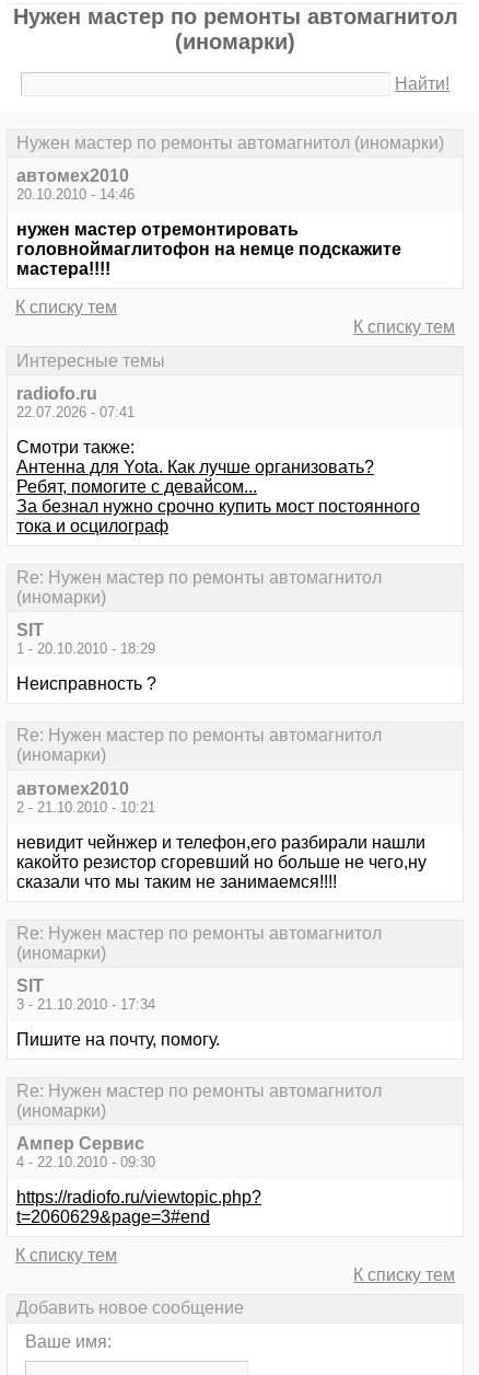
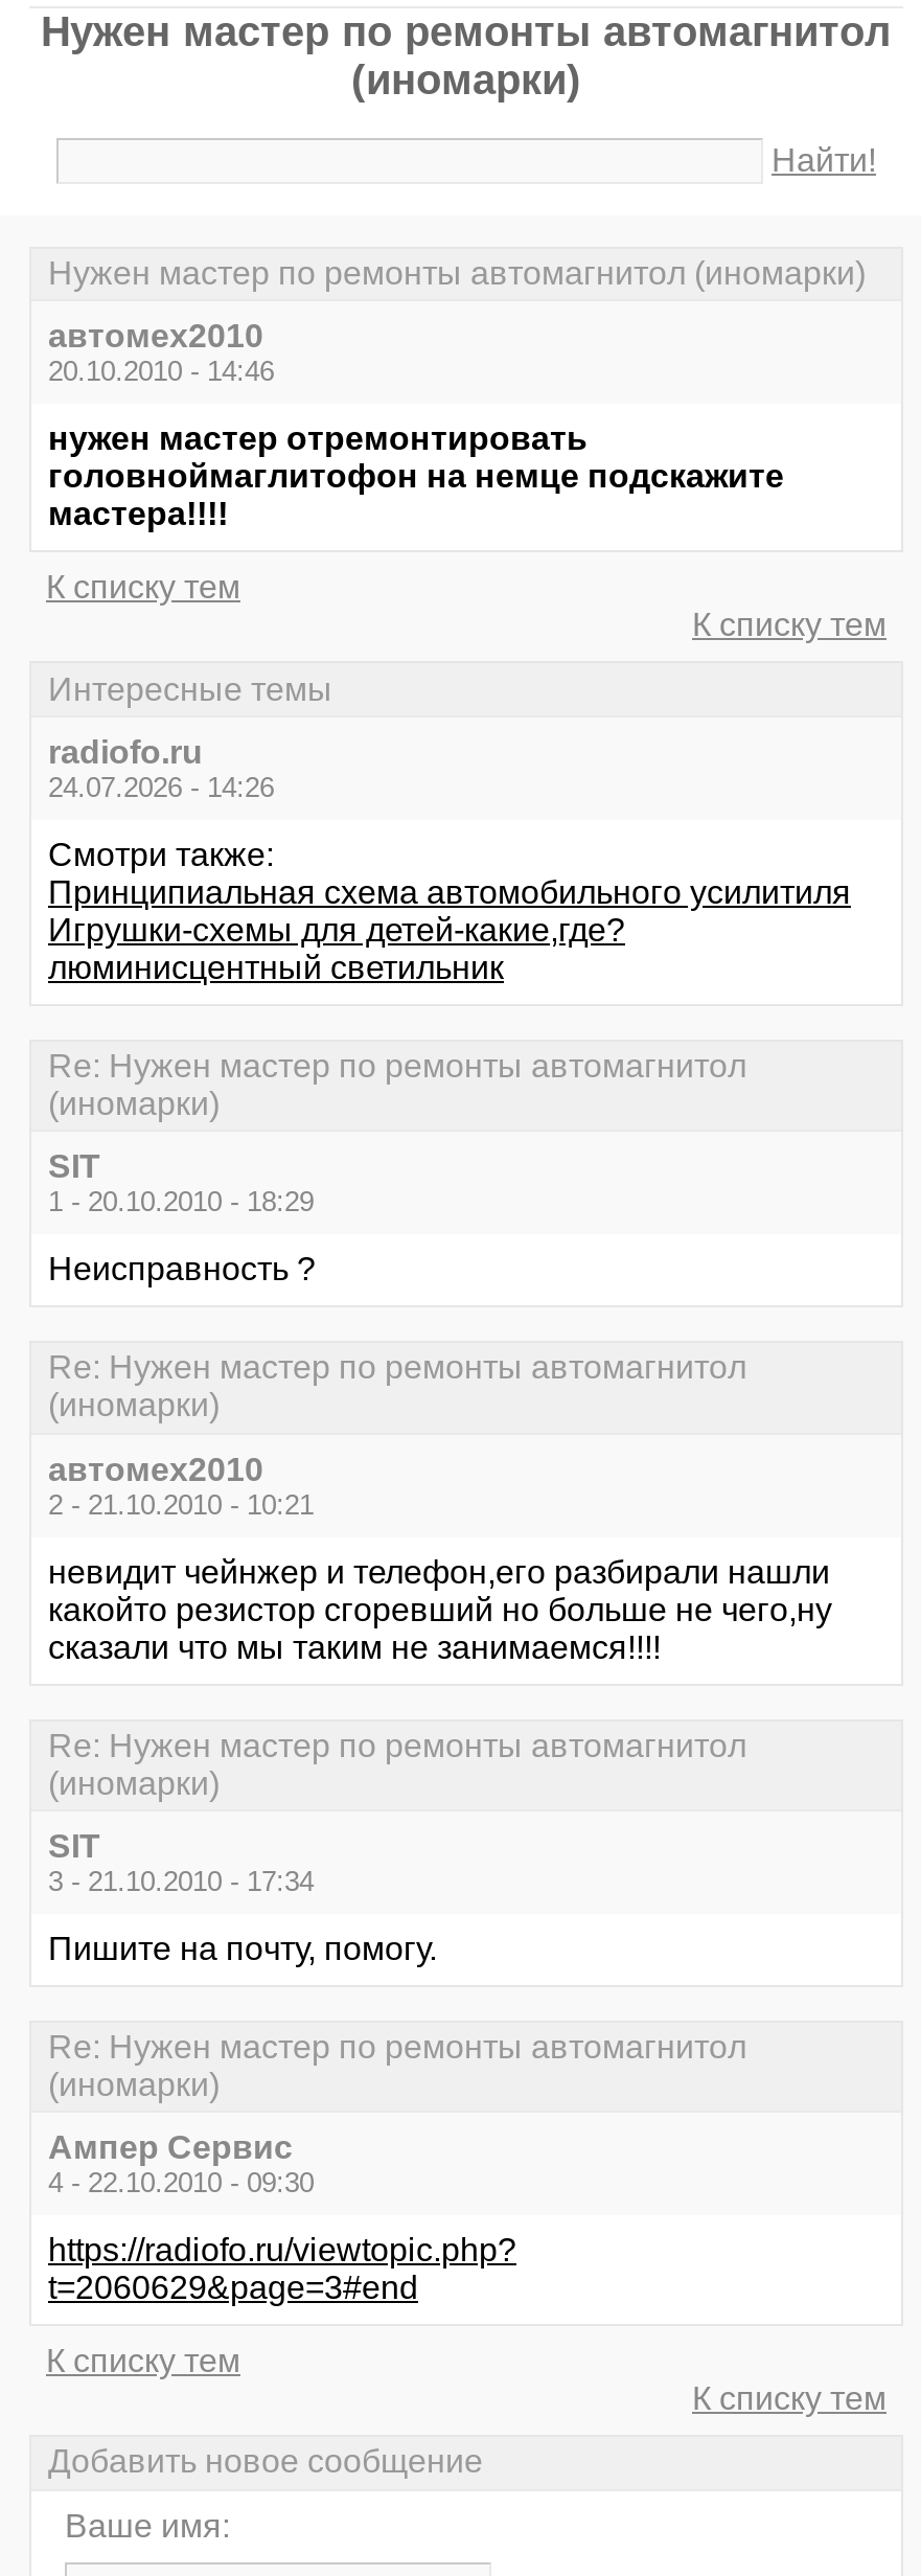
- 22.07.2026 - 07:41
+ 24.07.2026 - 14:26

- Антенна для Yota. Как лучше организовать?
- Ребят, помогите с девайсом...
- За безнал нужно срочно купить мост постоянного
- тока и осцилограф
+ Принципиальная схема автомобильного усилитиля
+ Игрушки-схемы для детей-какие,где?
+ люминисцентный светильник
